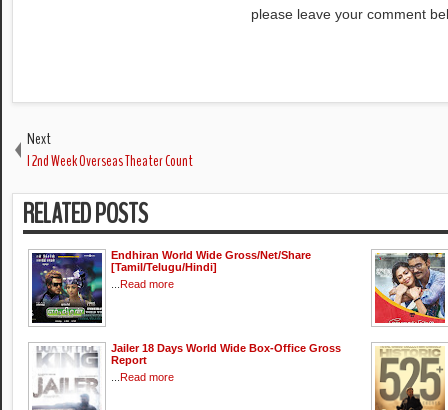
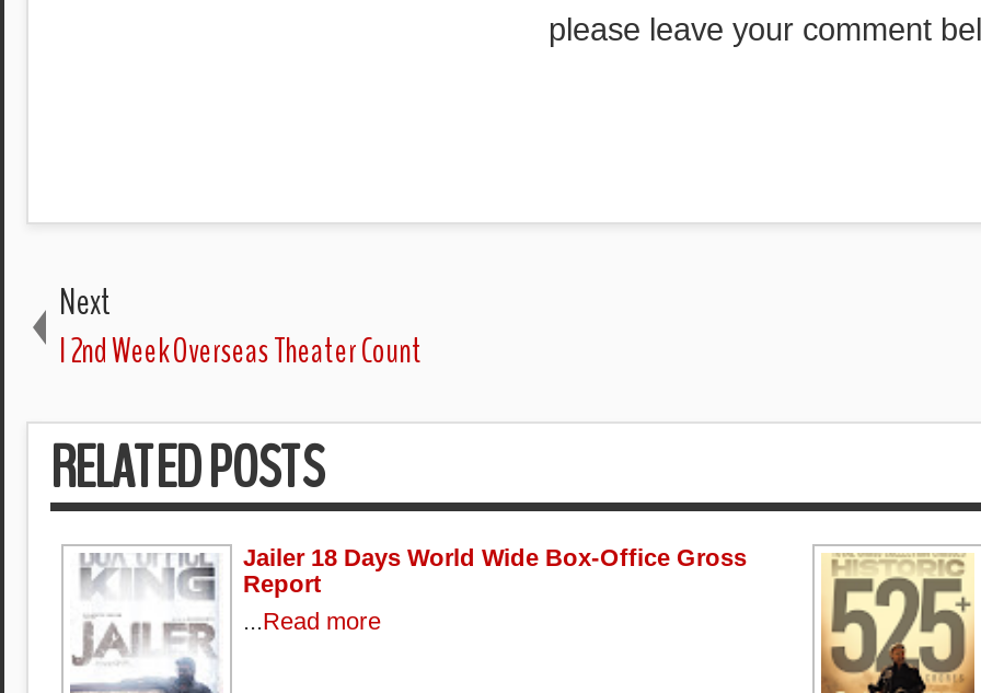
- [image]
- Endhiran World Wide Gross/Net/Share
- [Tamil/Telugu/Hindi]
- ...Read more

- [image]
